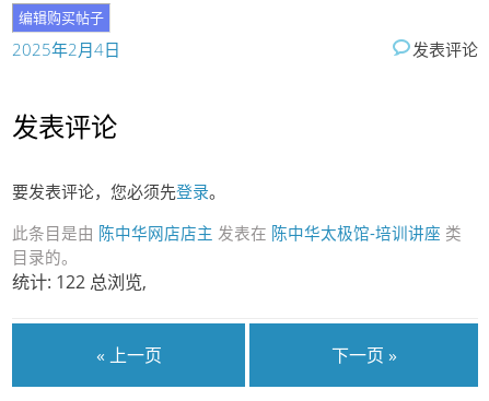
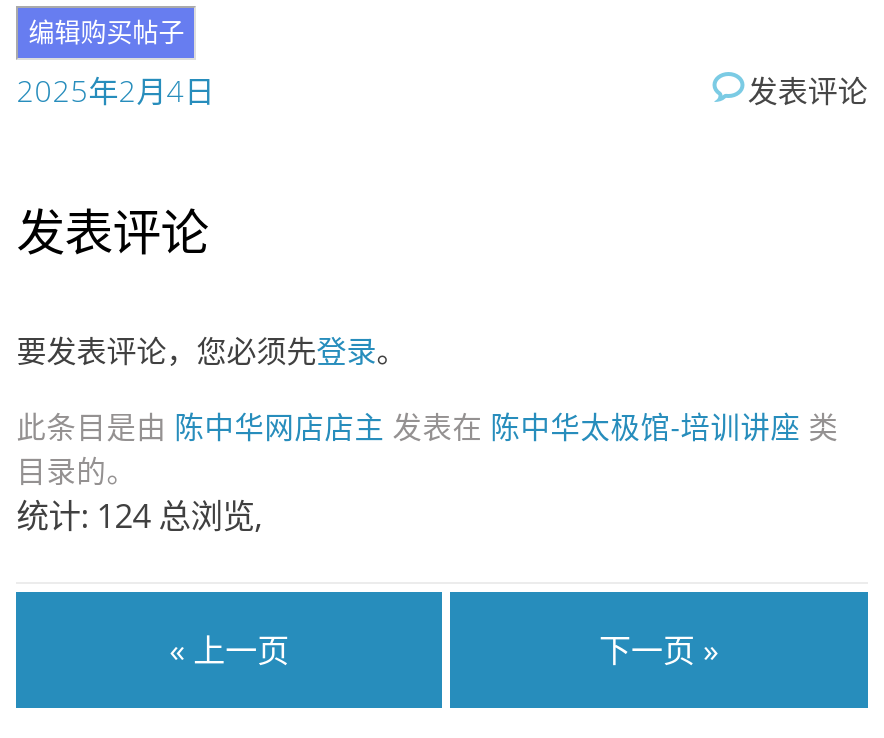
- 统计: 122 总浏览,
+ 统计: 124 总浏览,
